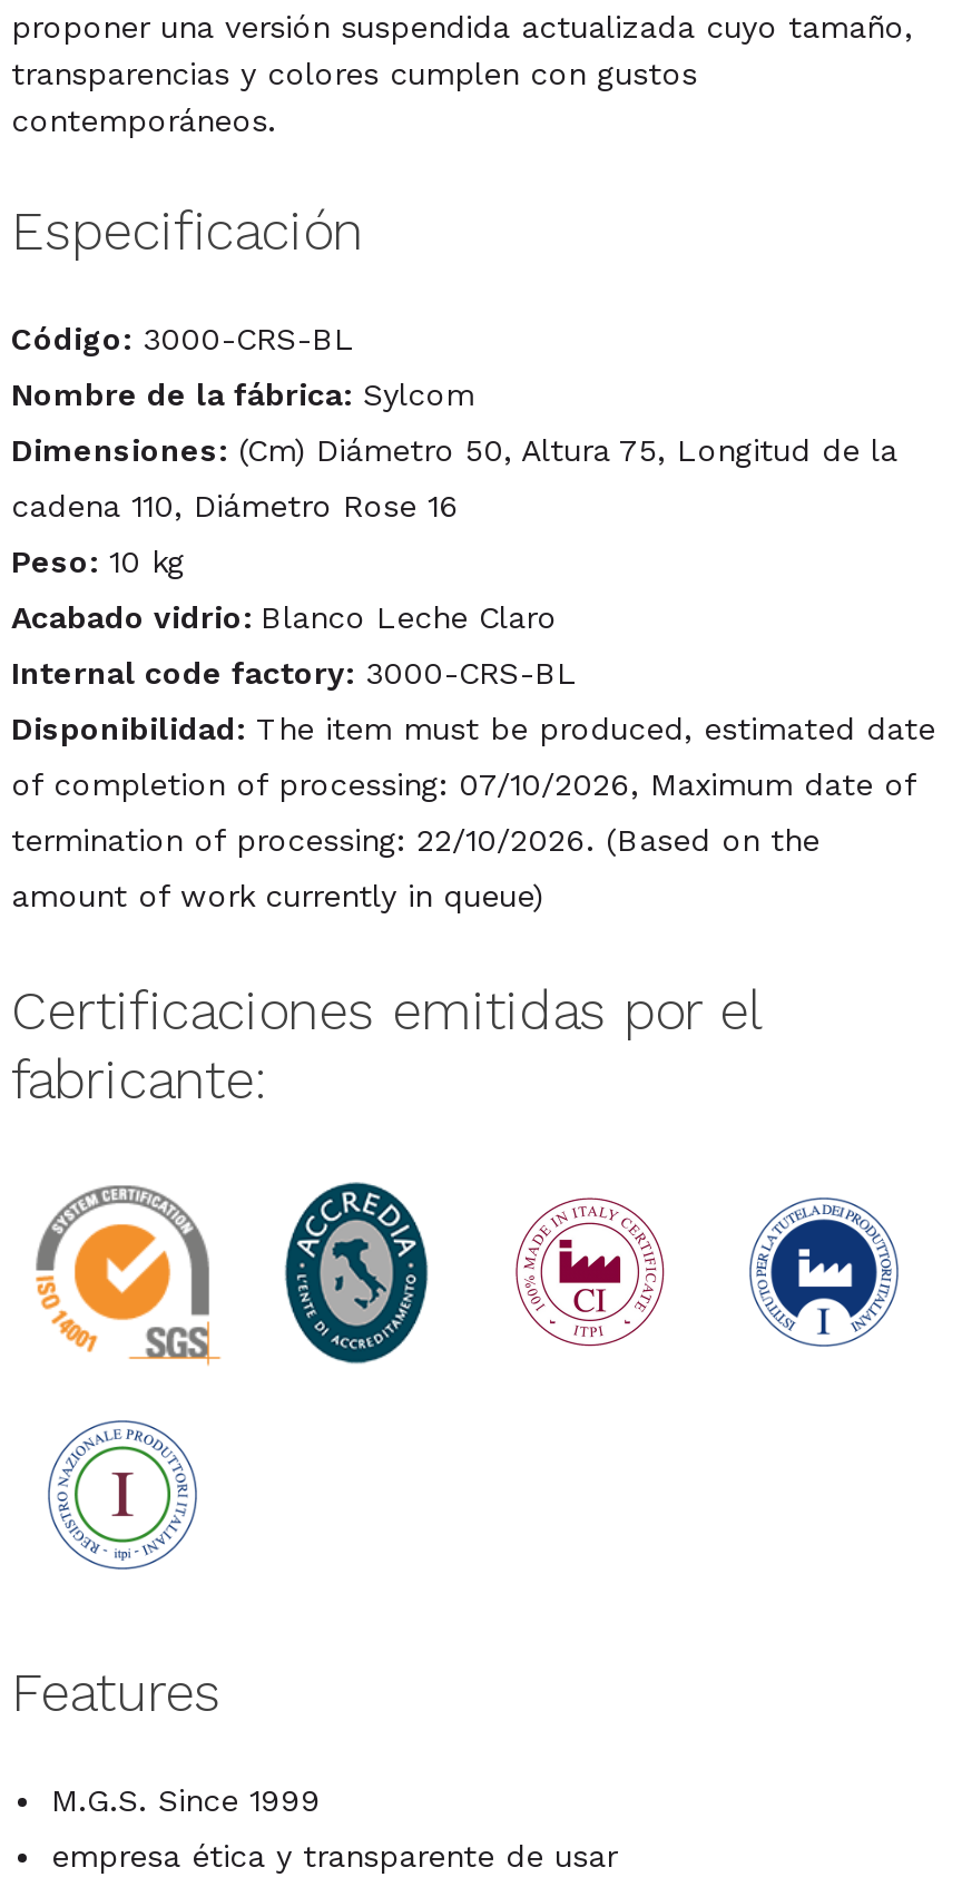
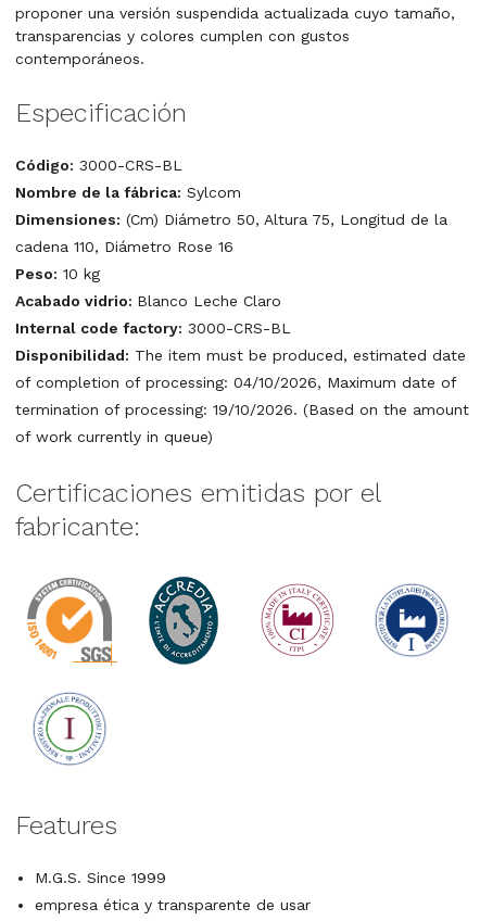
- of completion of processing: 07/10/2026, Maximum date of
+ of completion of processing: 04/10/2026, Maximum date of

- termination of processing: 22/10/2026. (Based on the
+ termination of processing: 19/10/2026. (Based on the amount

- amount of work currently in queue)
+ of work currently in queue)
